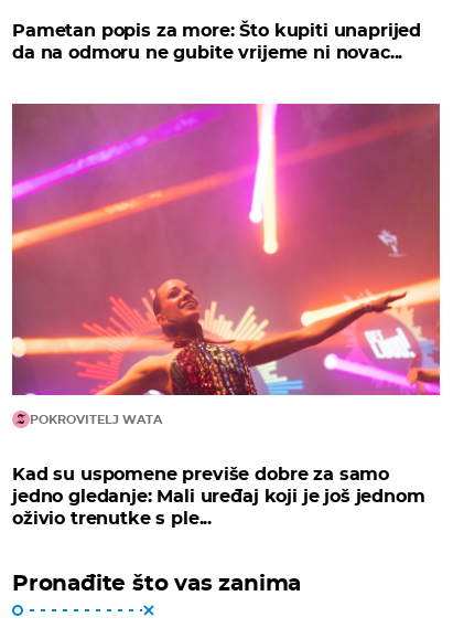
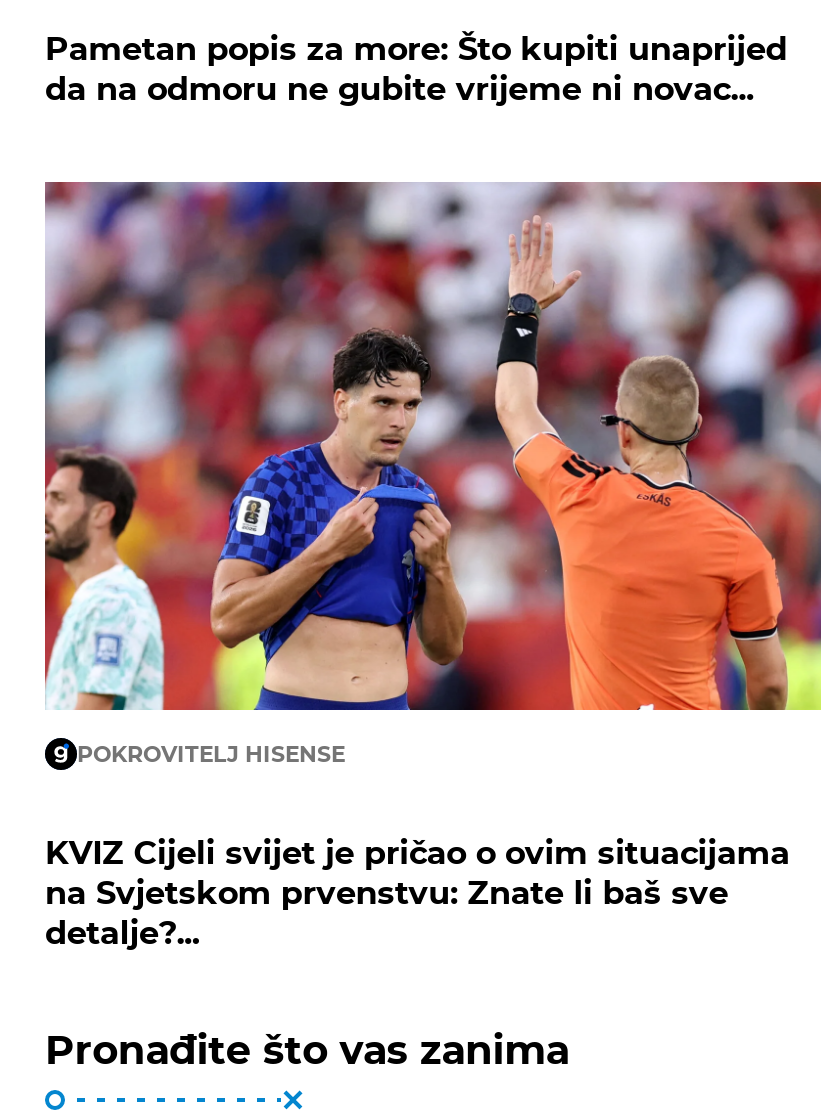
- [image]
- POKROVITELJ WATA
+ [image]
+ POKROVITELJ HISENSE

- Kad su uspomene previše dobre za samo
- jedno gledanje: Mali uređaj koji je još jednom
- oživio trenutke s ple...
+ KVIZ Cijeli svijet je pričao o ovim situacijama
+ na Svjetskom prvenstvu: Znate li baš sve
+ detalje?...
